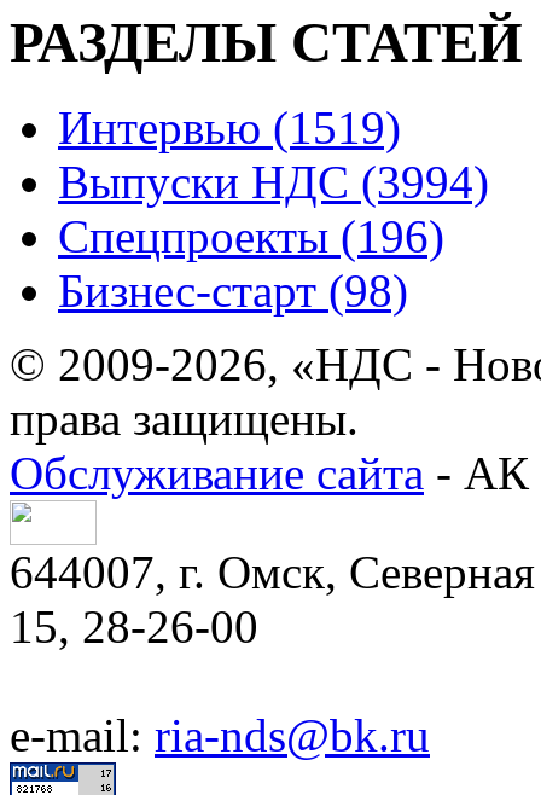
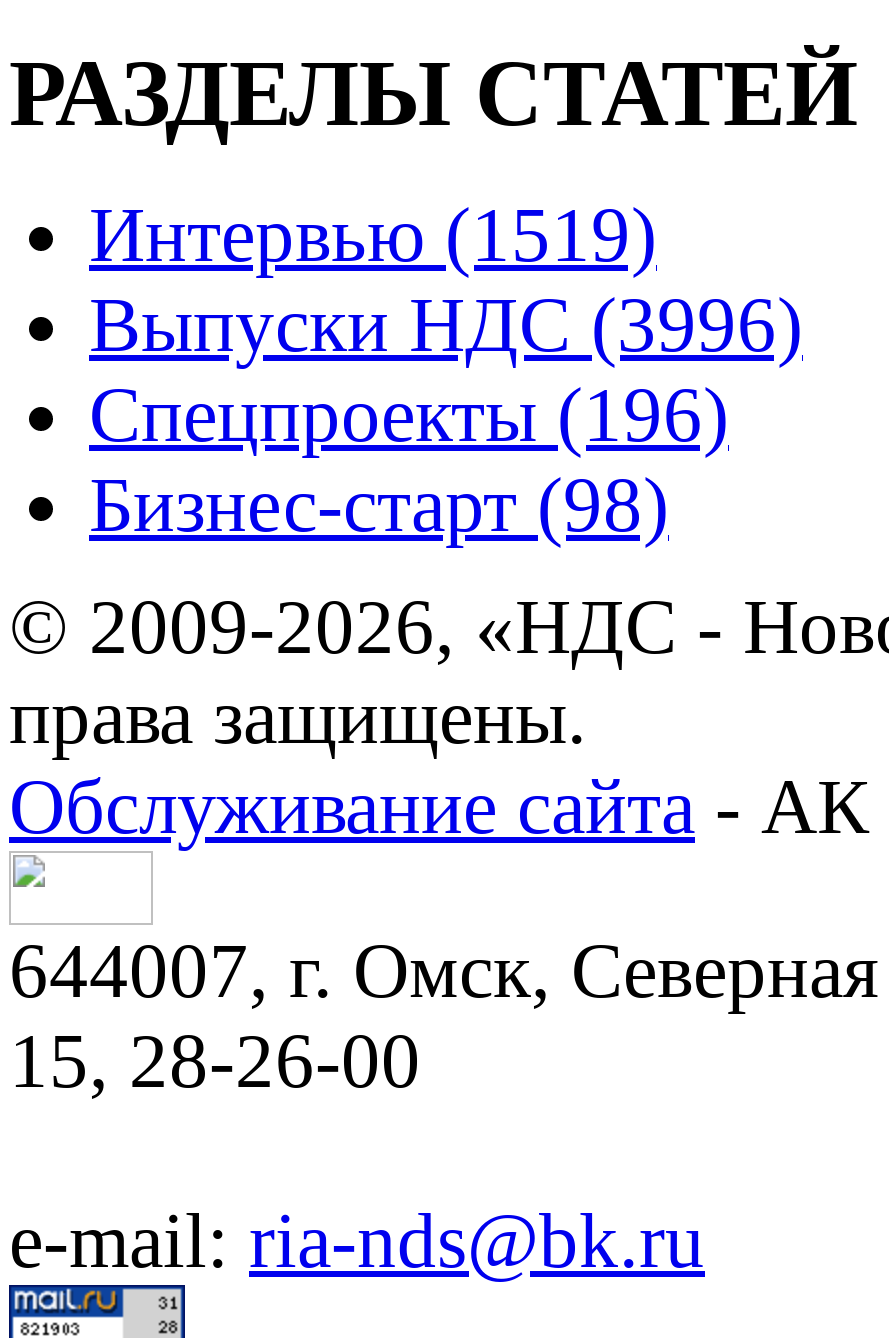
- Выпуски НДС (3994)
+ Выпуски НДС (3996)
